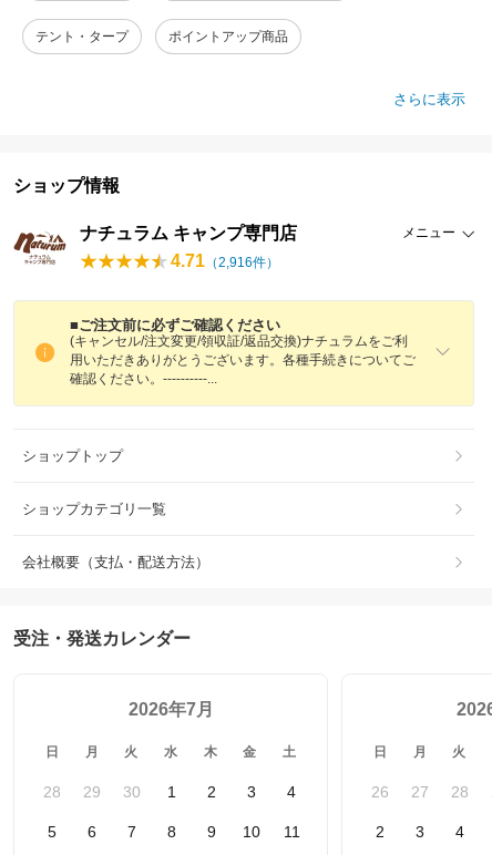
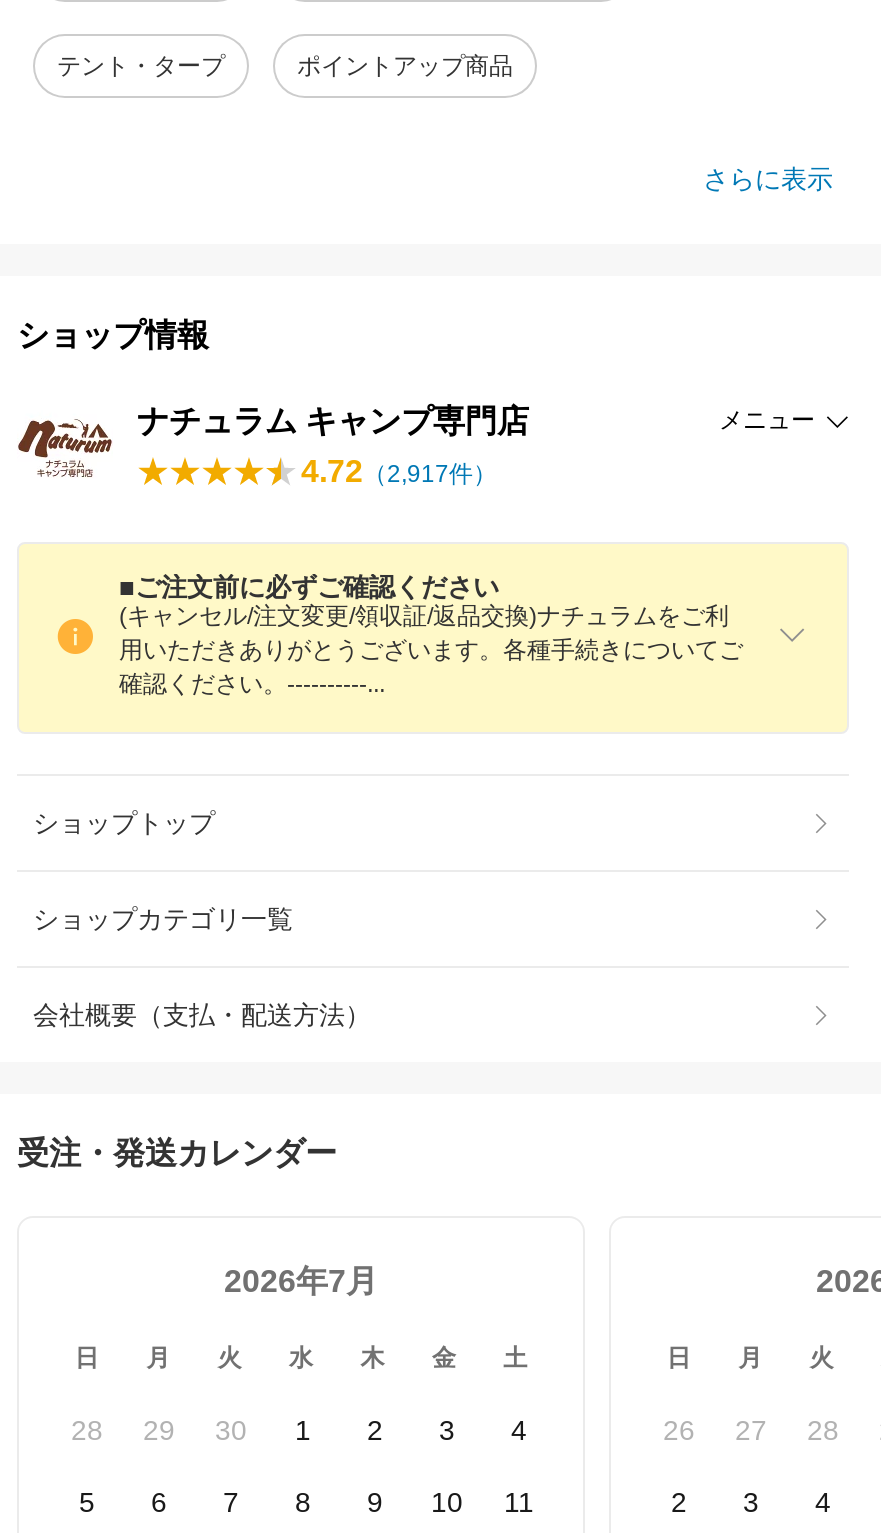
- 4.71（2,916件）
+ 4.72（2,917件）
